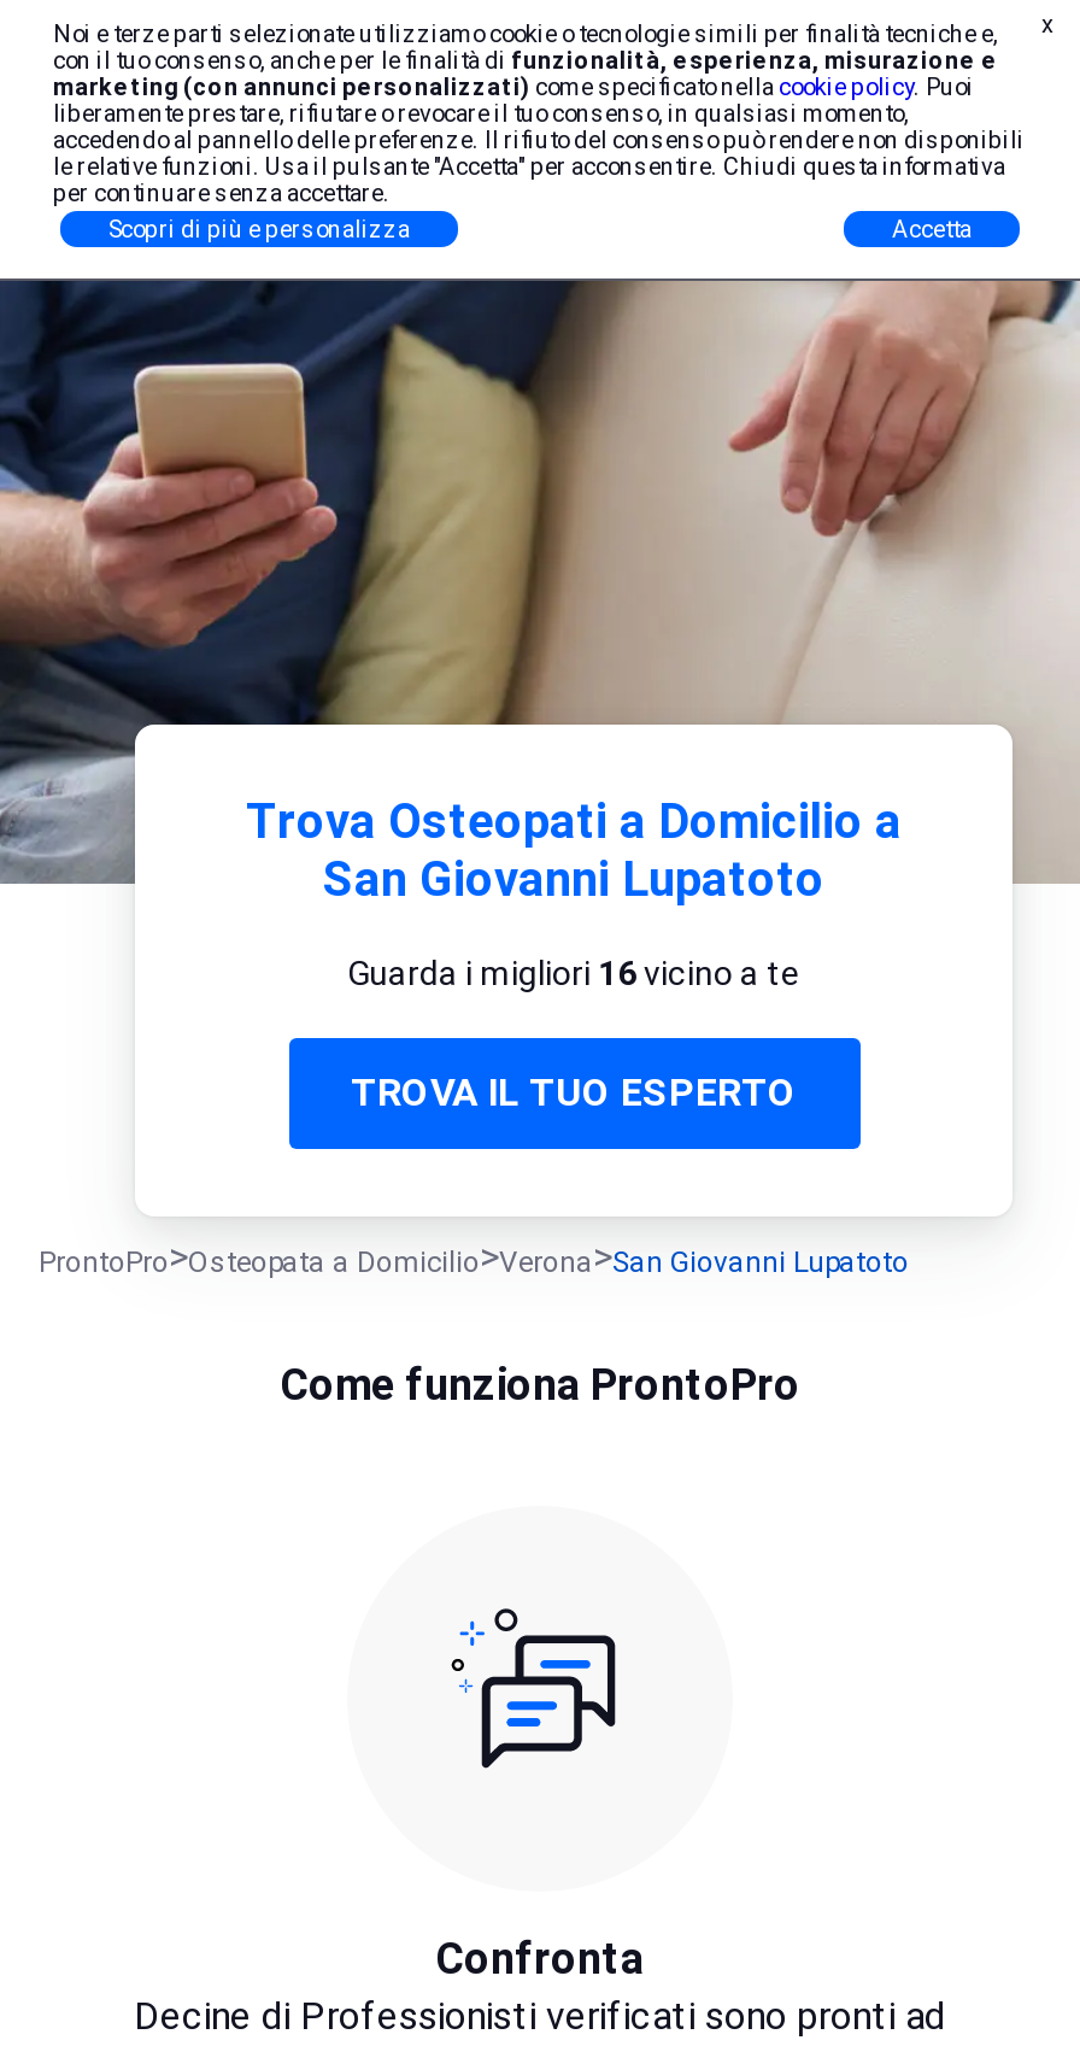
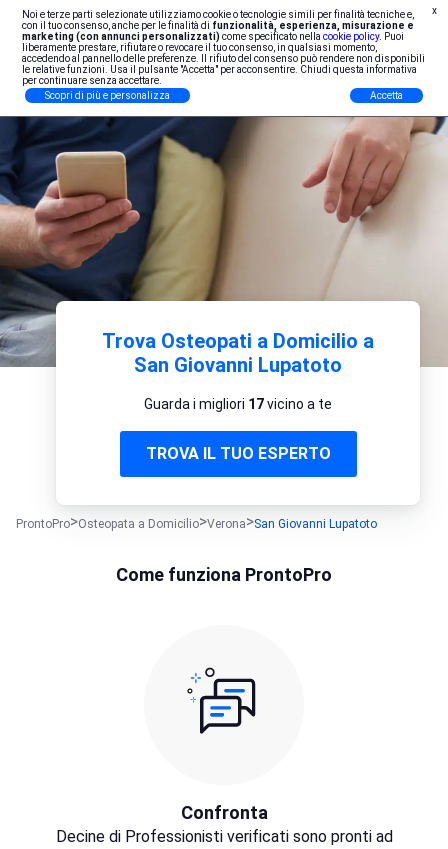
- Guarda i migliori 16 vicino a te
+ Guarda i migliori 17 vicino a te
